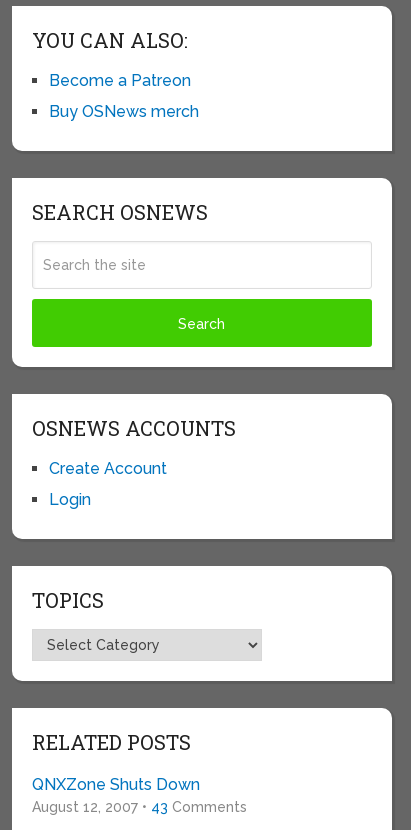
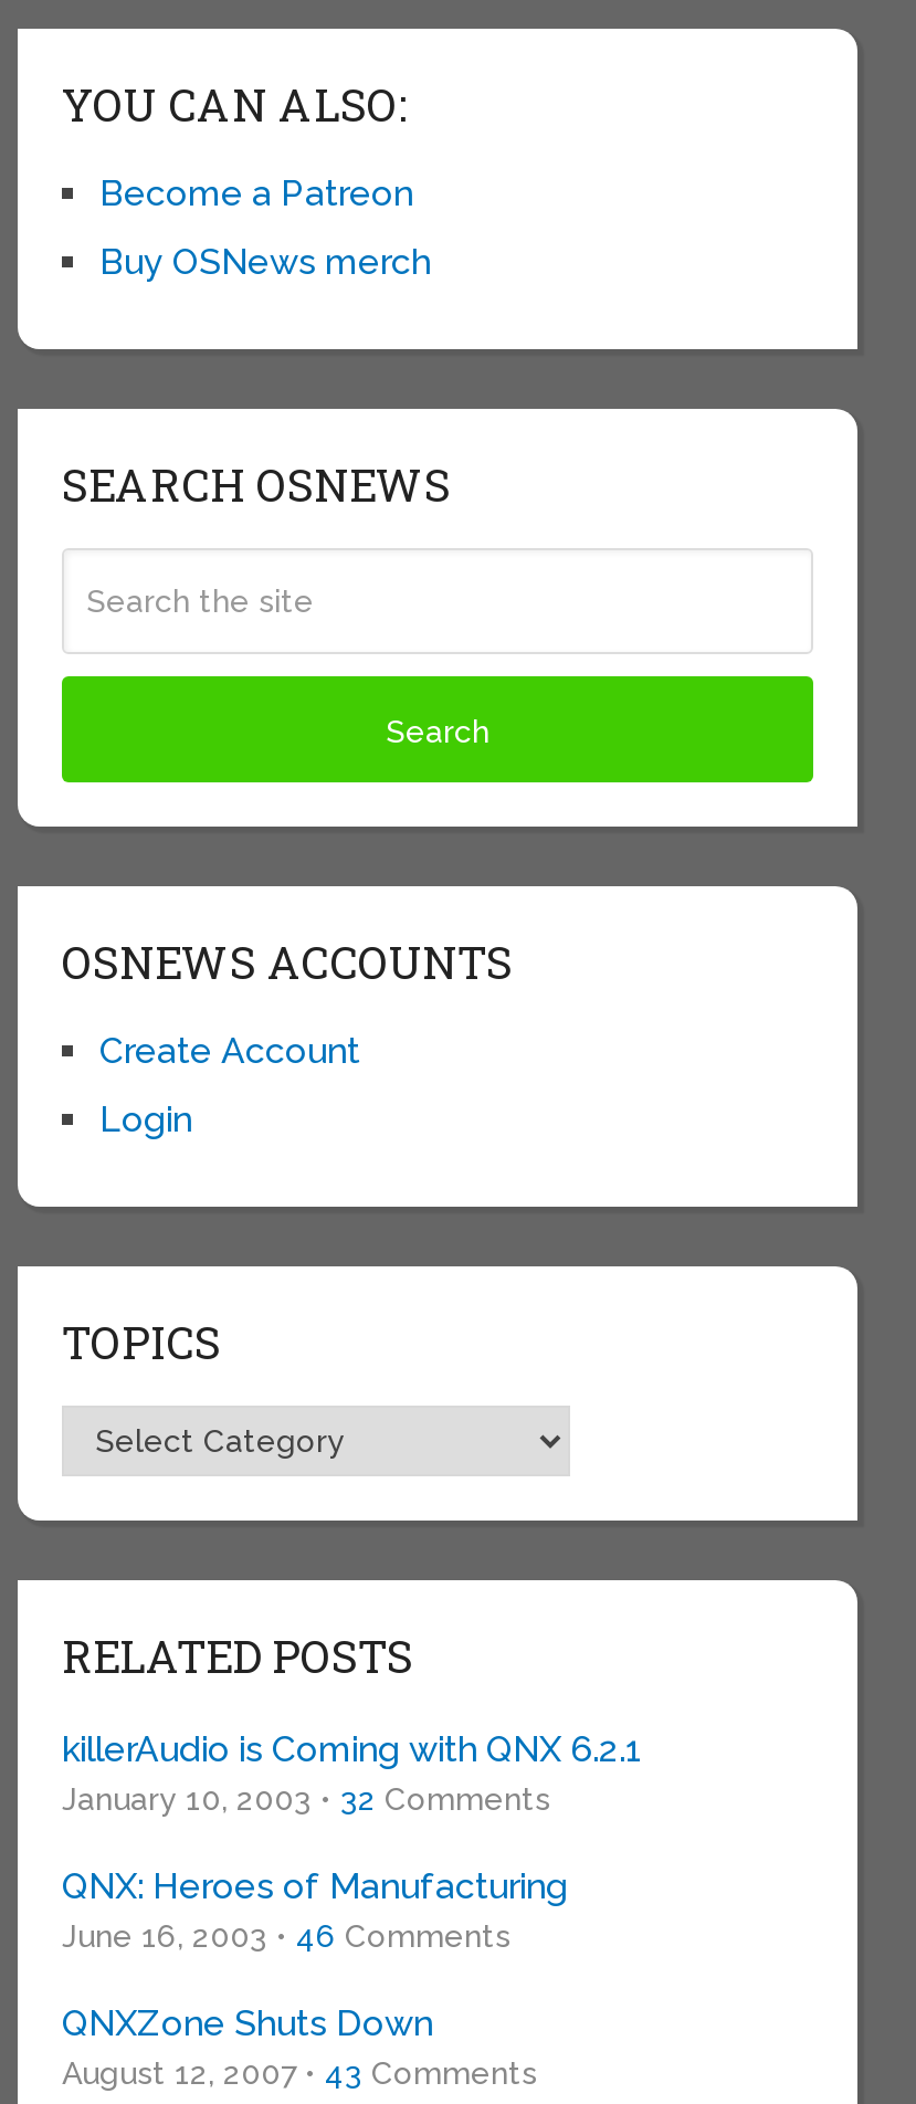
+ killerAudio is Coming with QNX 6.2.1
+ January 10, 2003 • 32 Comments
+ QNX: Heroes of Manufacturing
+ June 16, 2003 • 46 Comments
